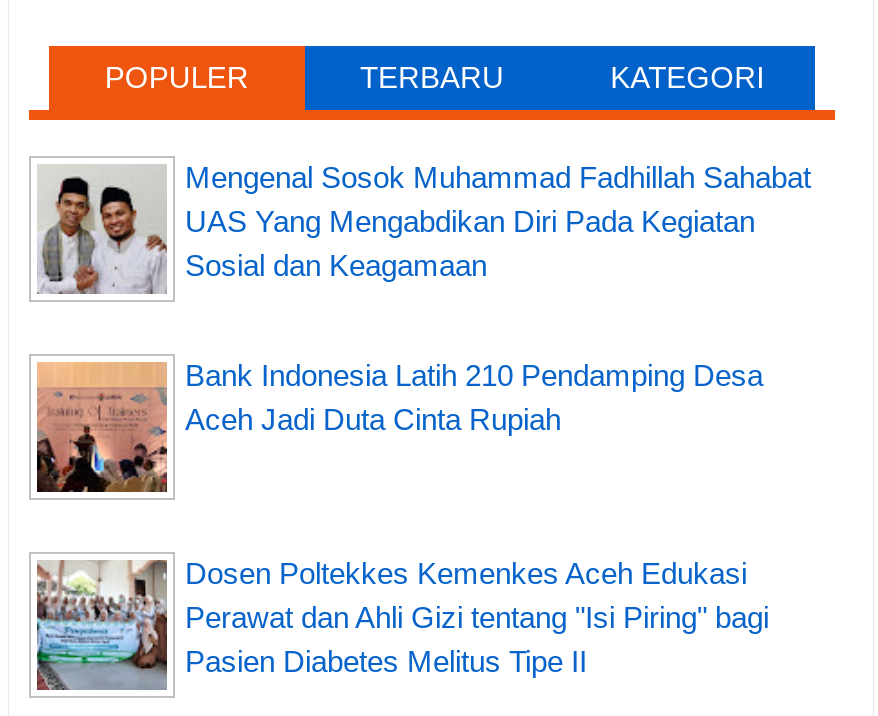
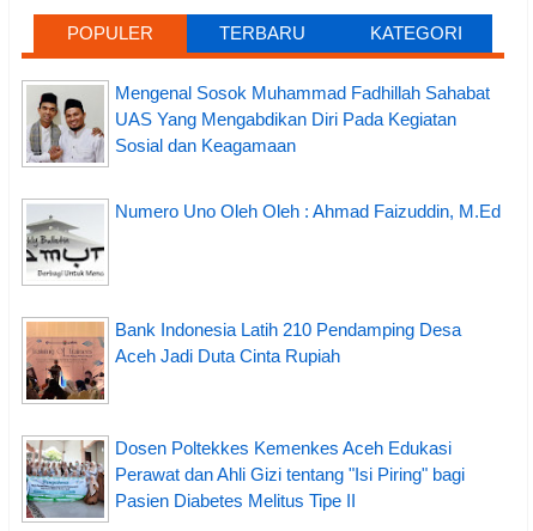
+ [image]
+ Numero Uno Oleh Oleh : Ahmad Faizuddin, M.Ed
